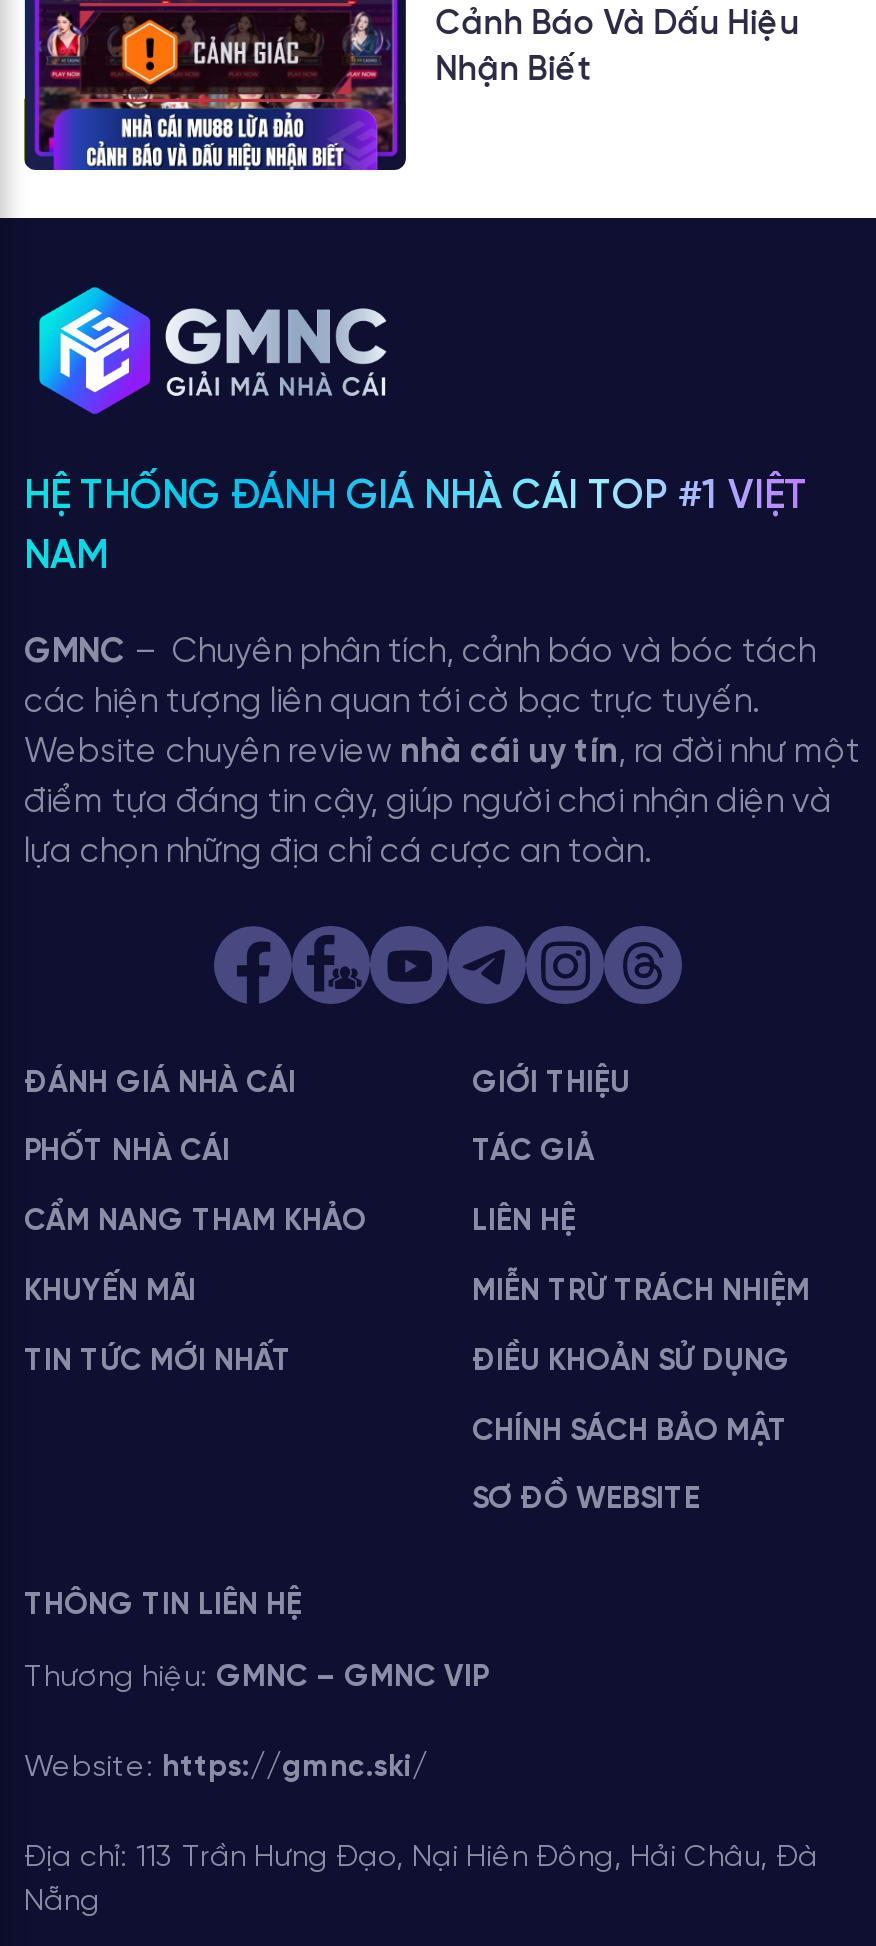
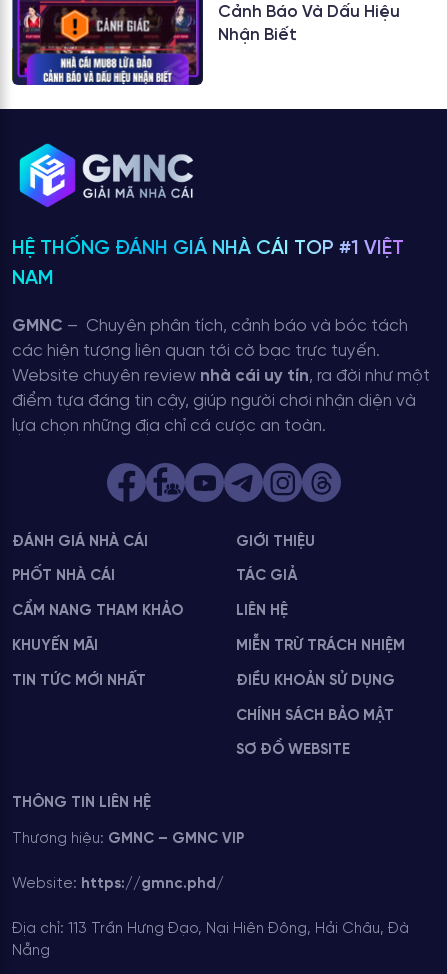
- Website: https://gmnc.ski/
+ Website: https://gmnc.phd/
